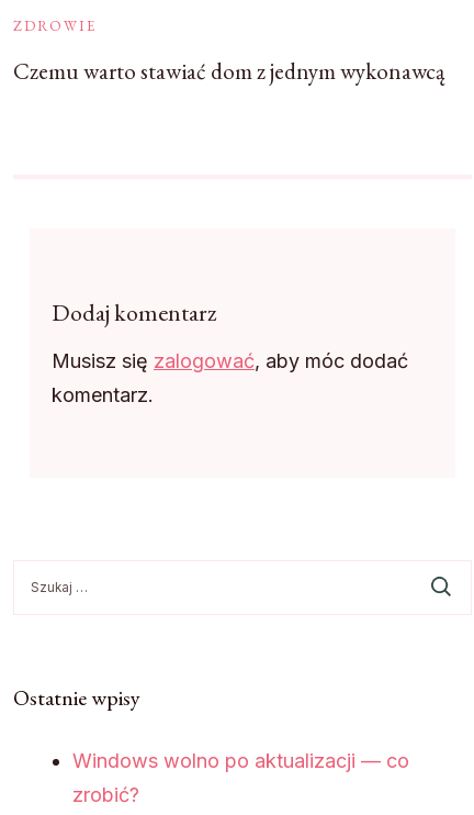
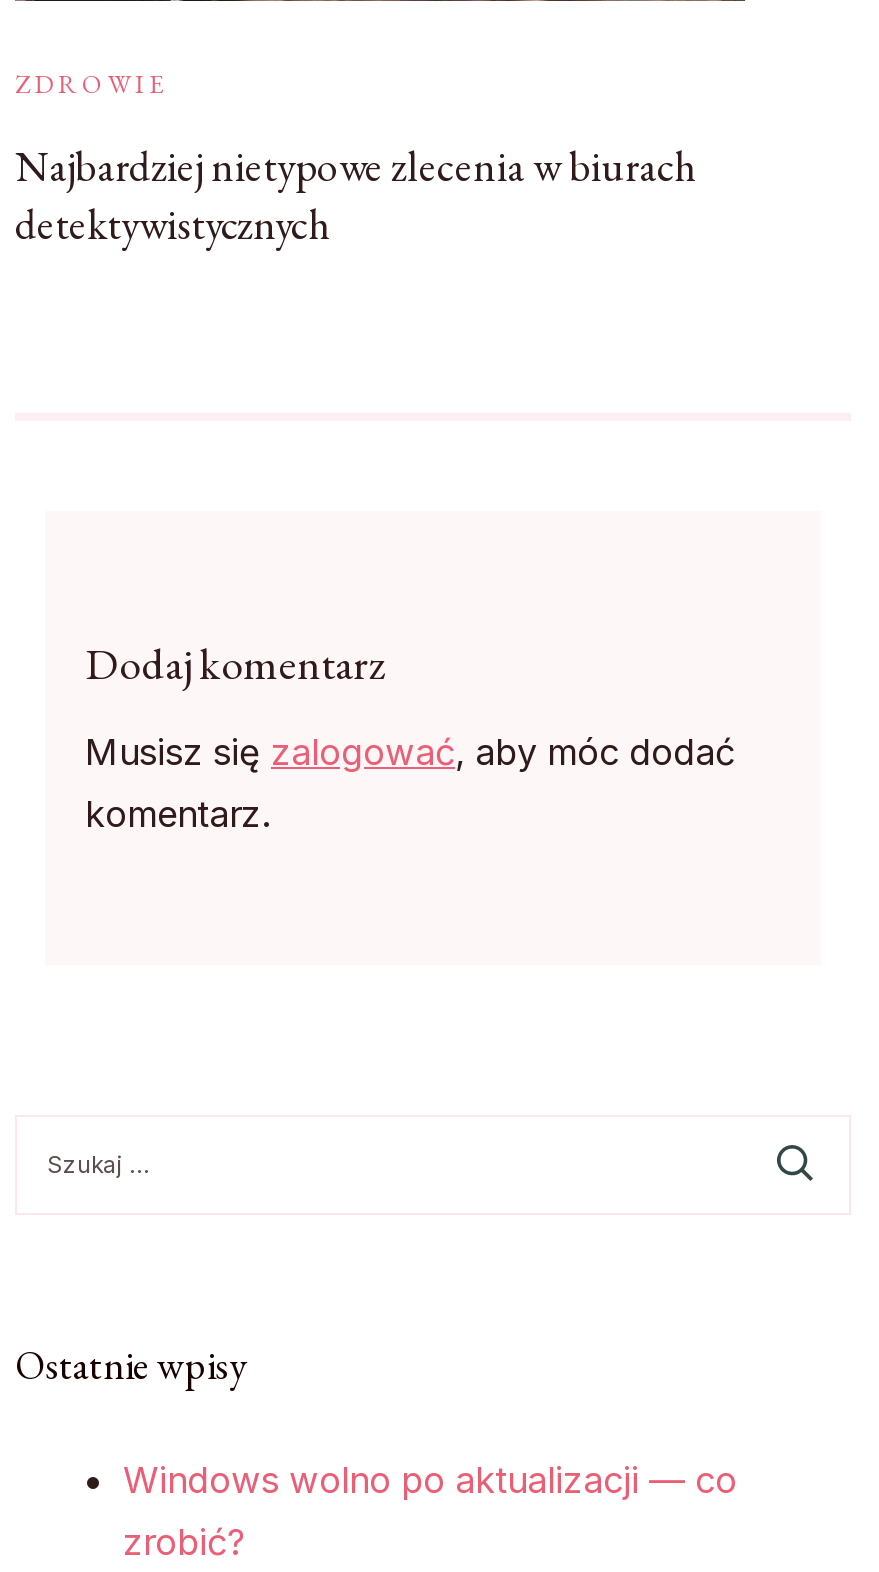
- Czemu warto stawiać dom z jednym wykonawcą
+ Najbardziej nietypowe zlecenia w biurach
+ detektywistycznych
